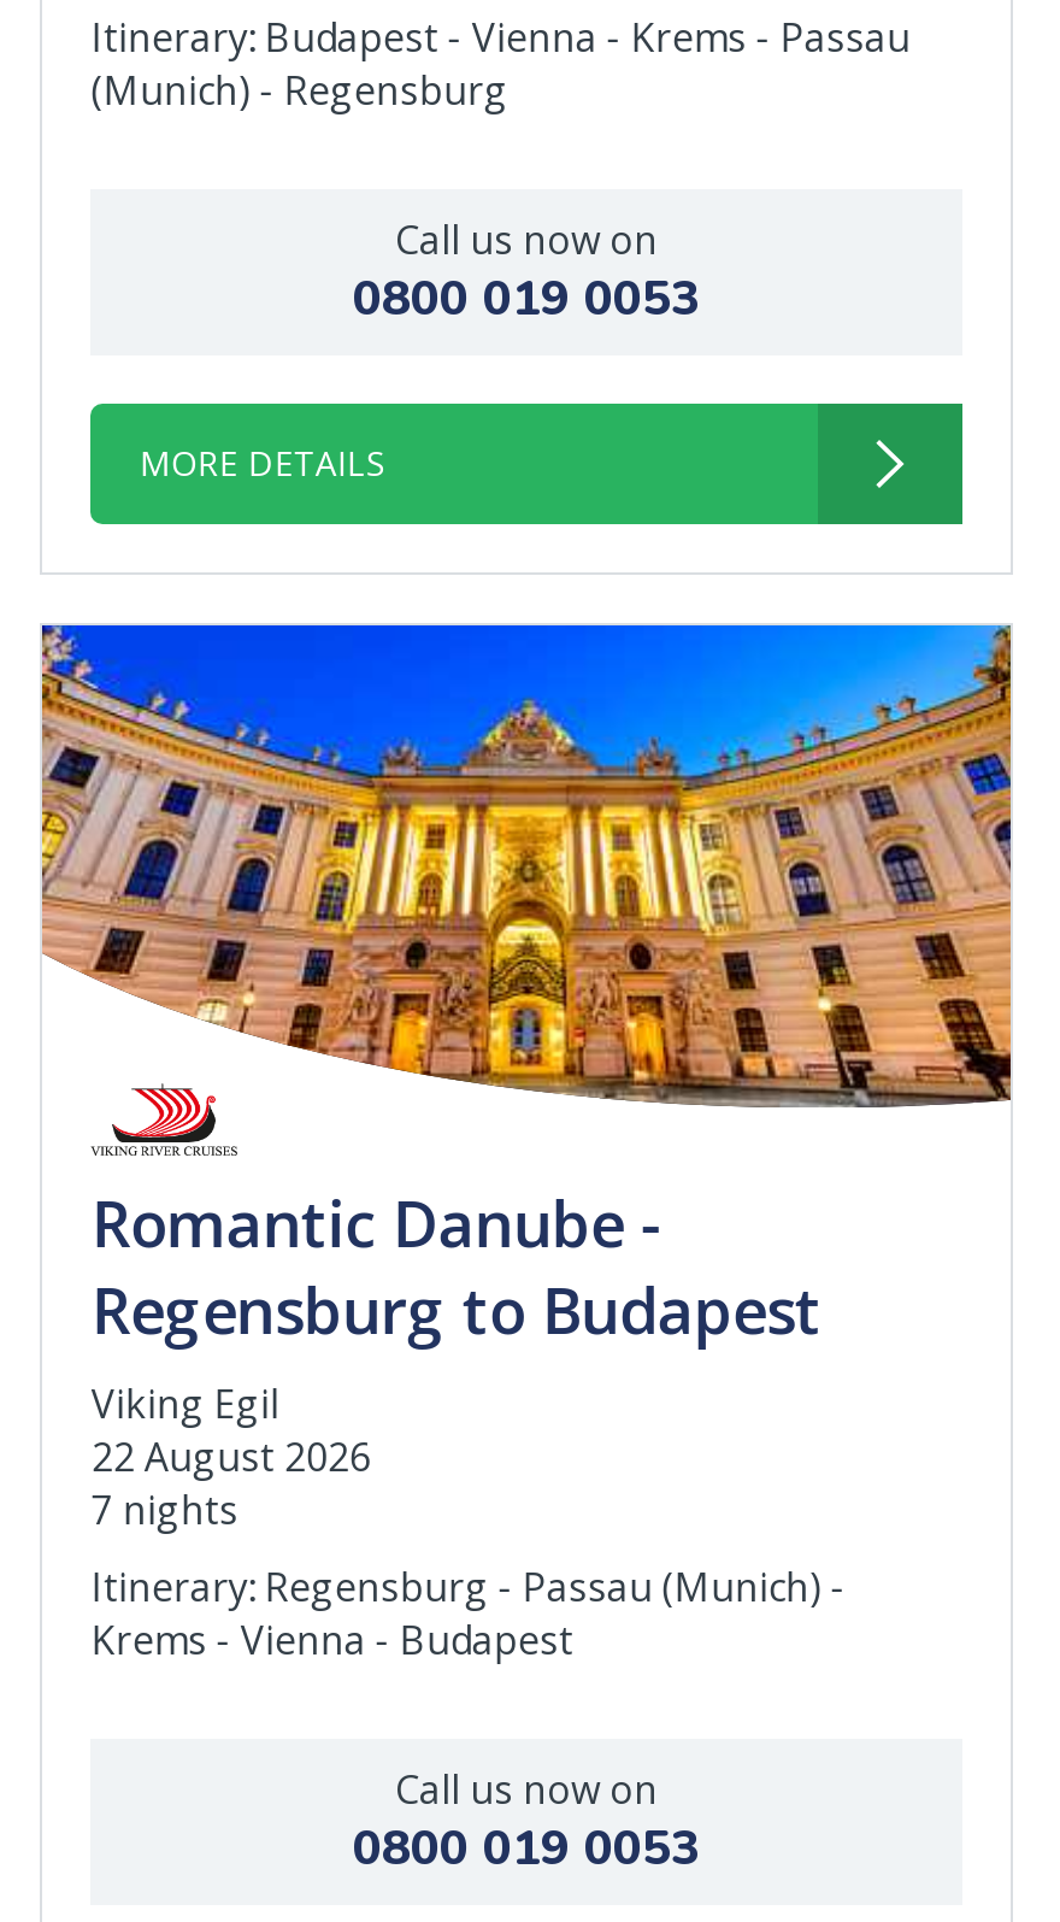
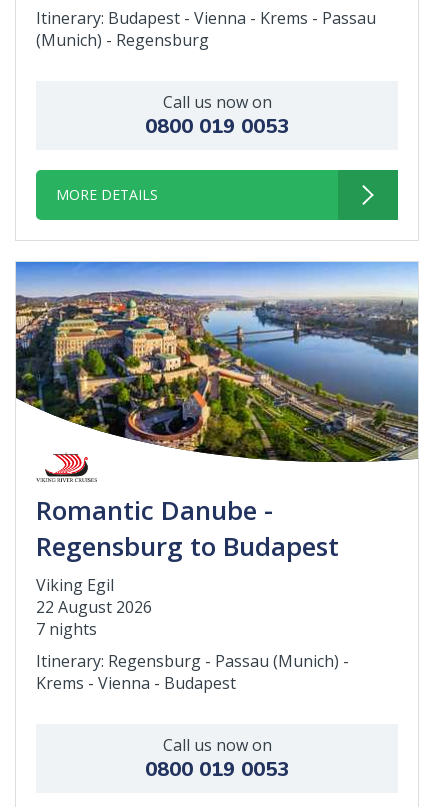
- [image]
+ [image]
